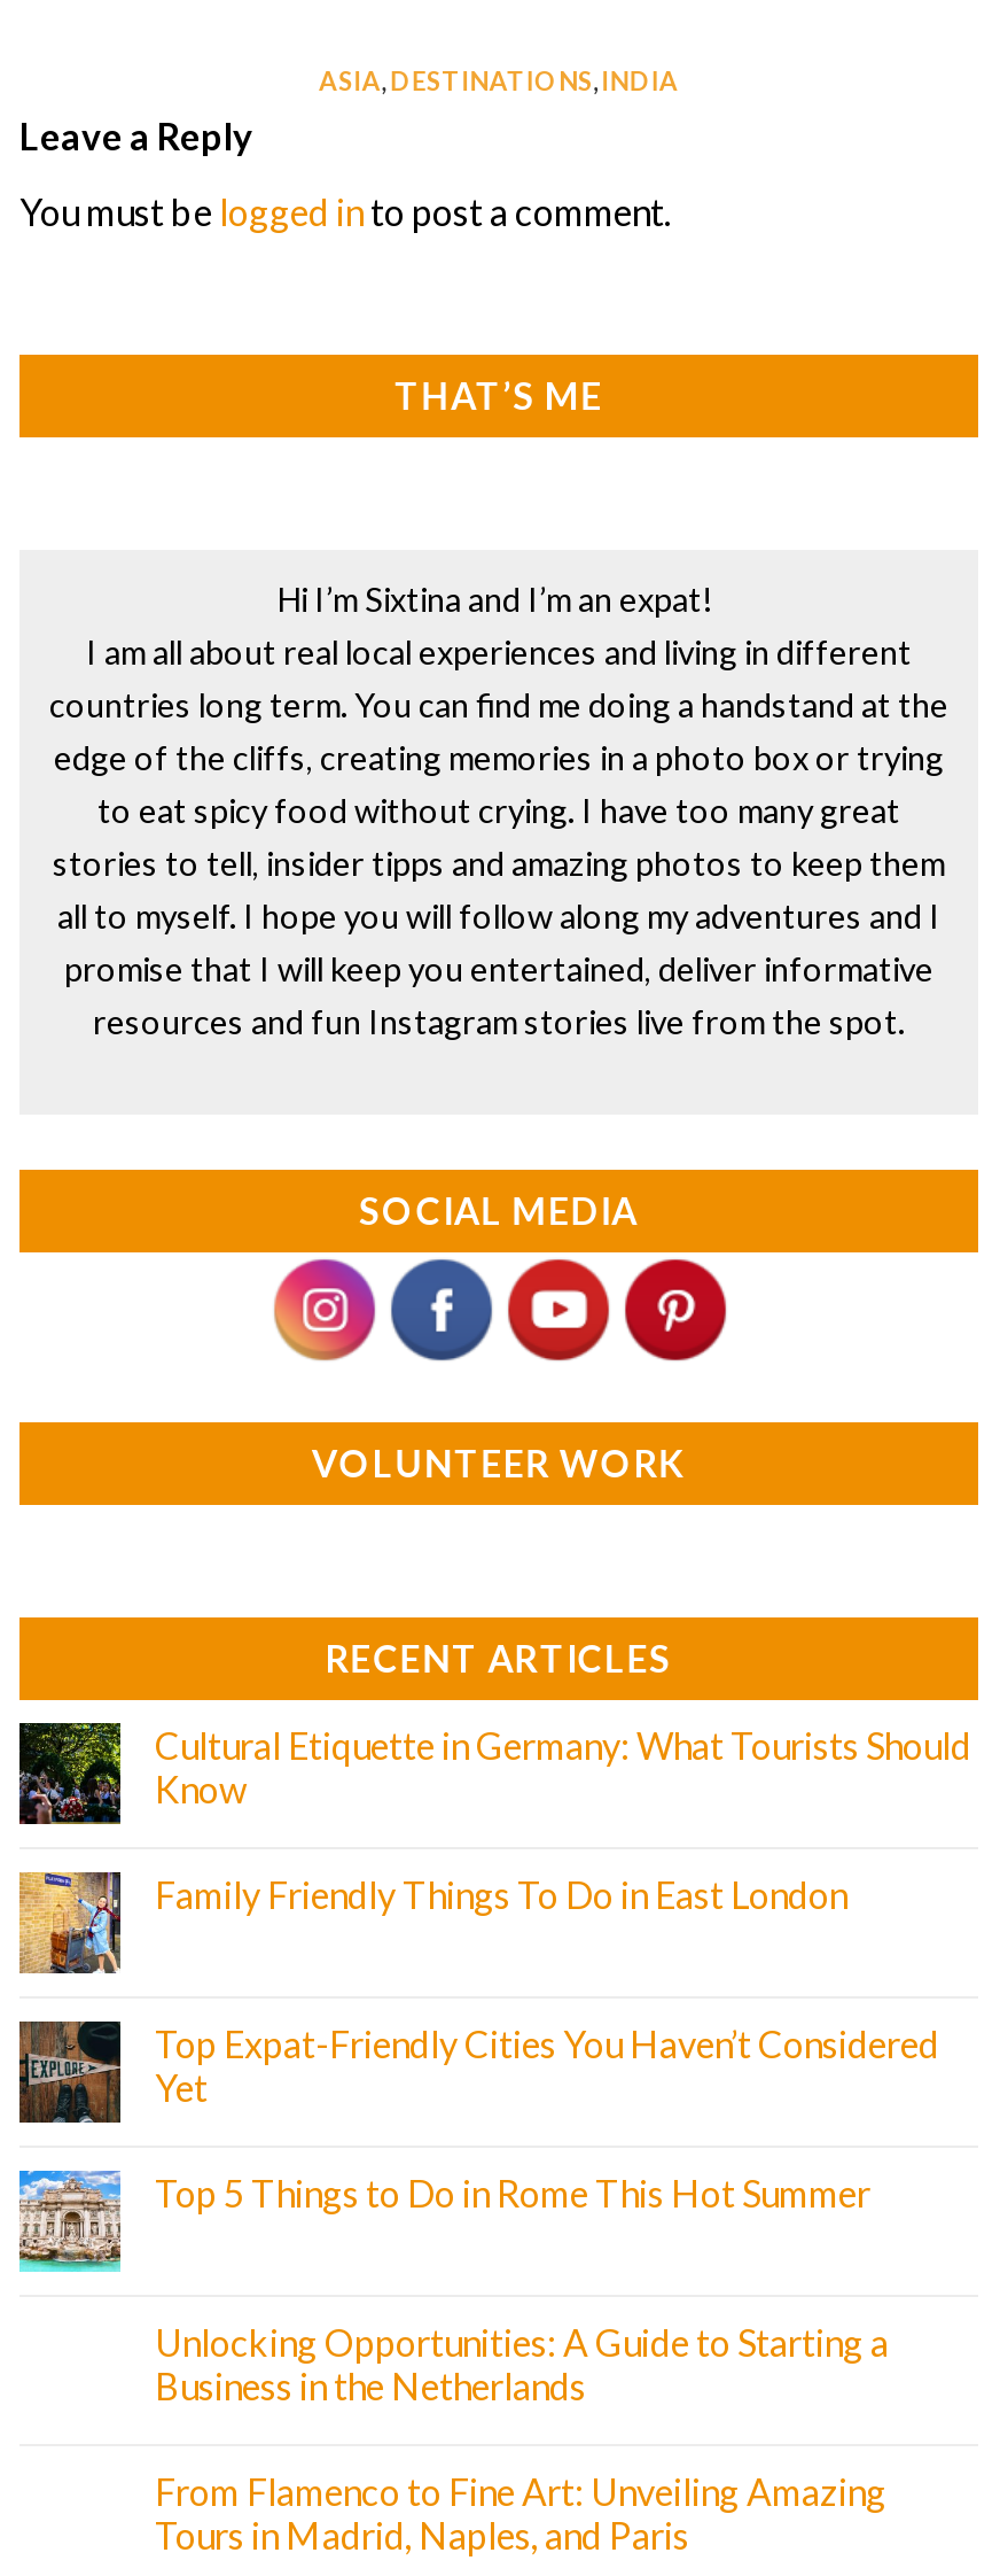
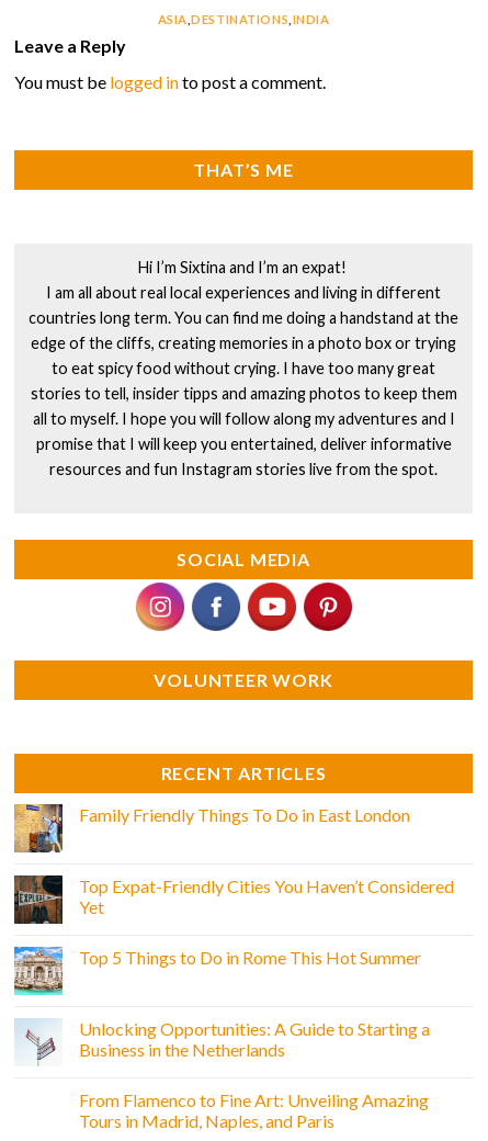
- [image]
- Cultural Etiquette in Germany: What Tourists Should
- Know

+ [image]
